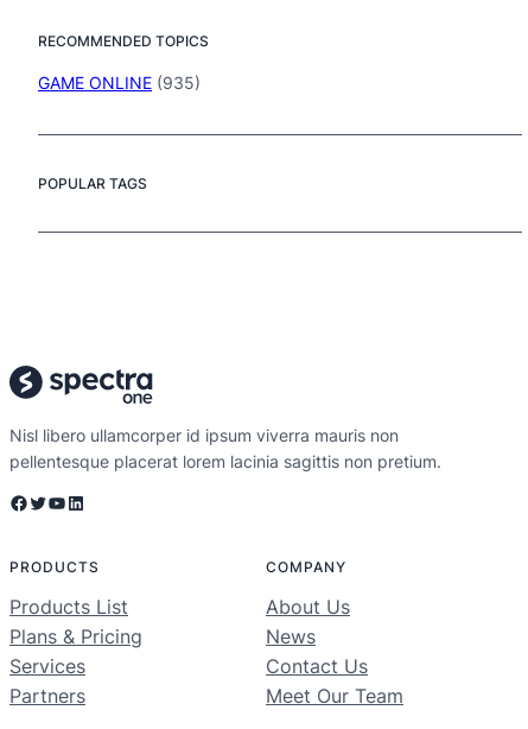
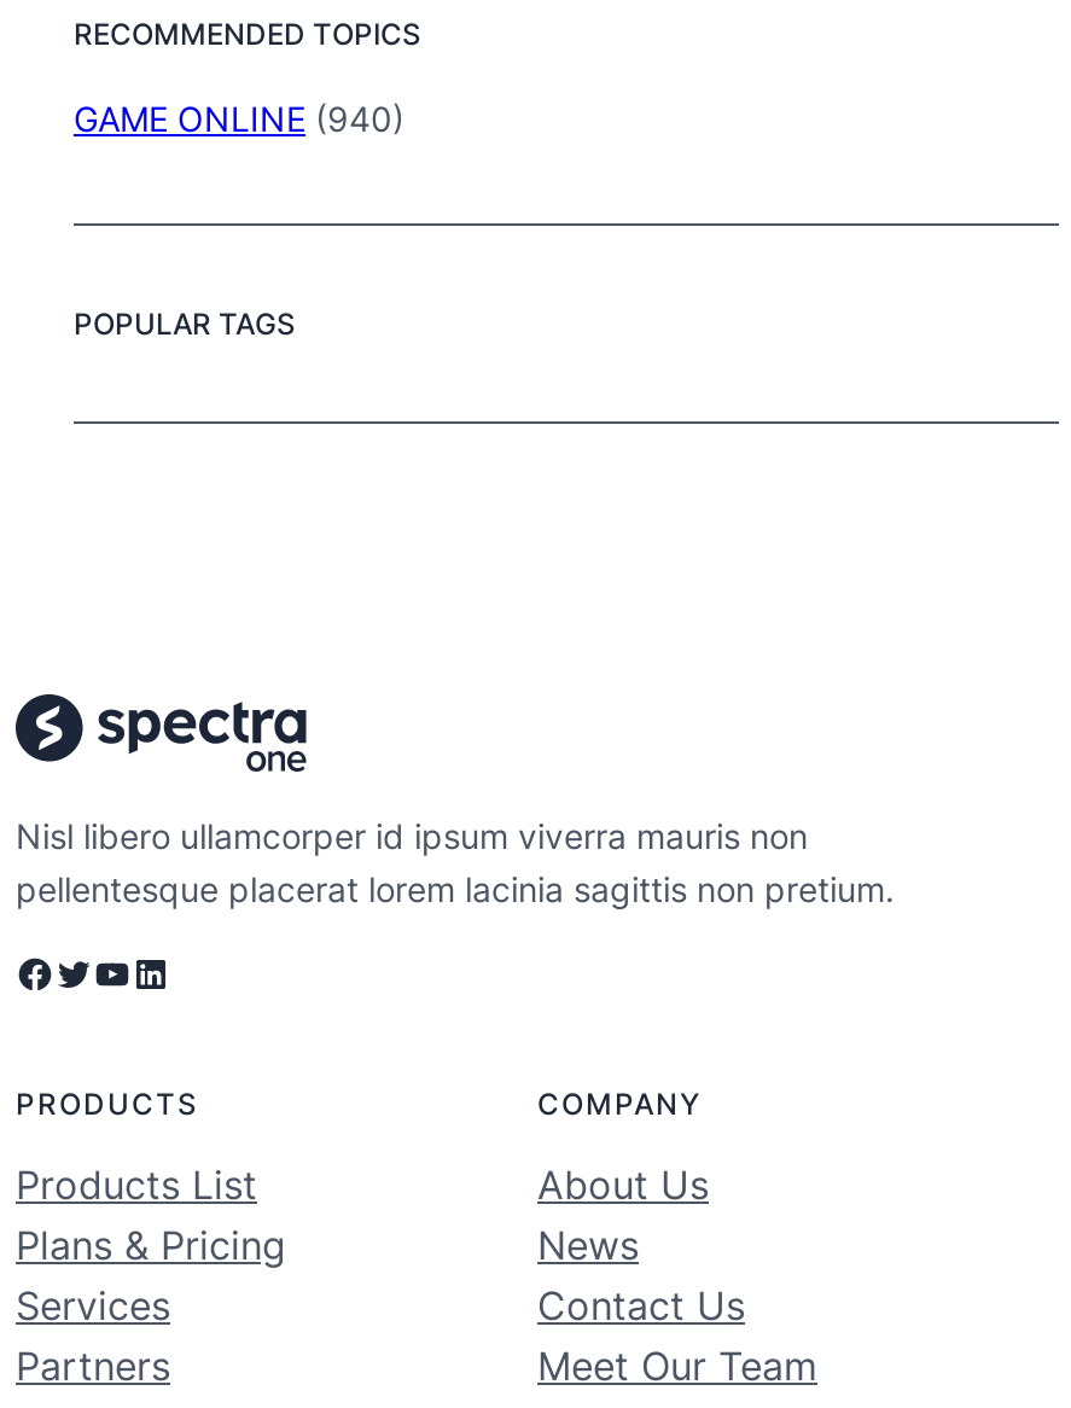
- GAME ONLINE (935)
+ GAME ONLINE (940)
